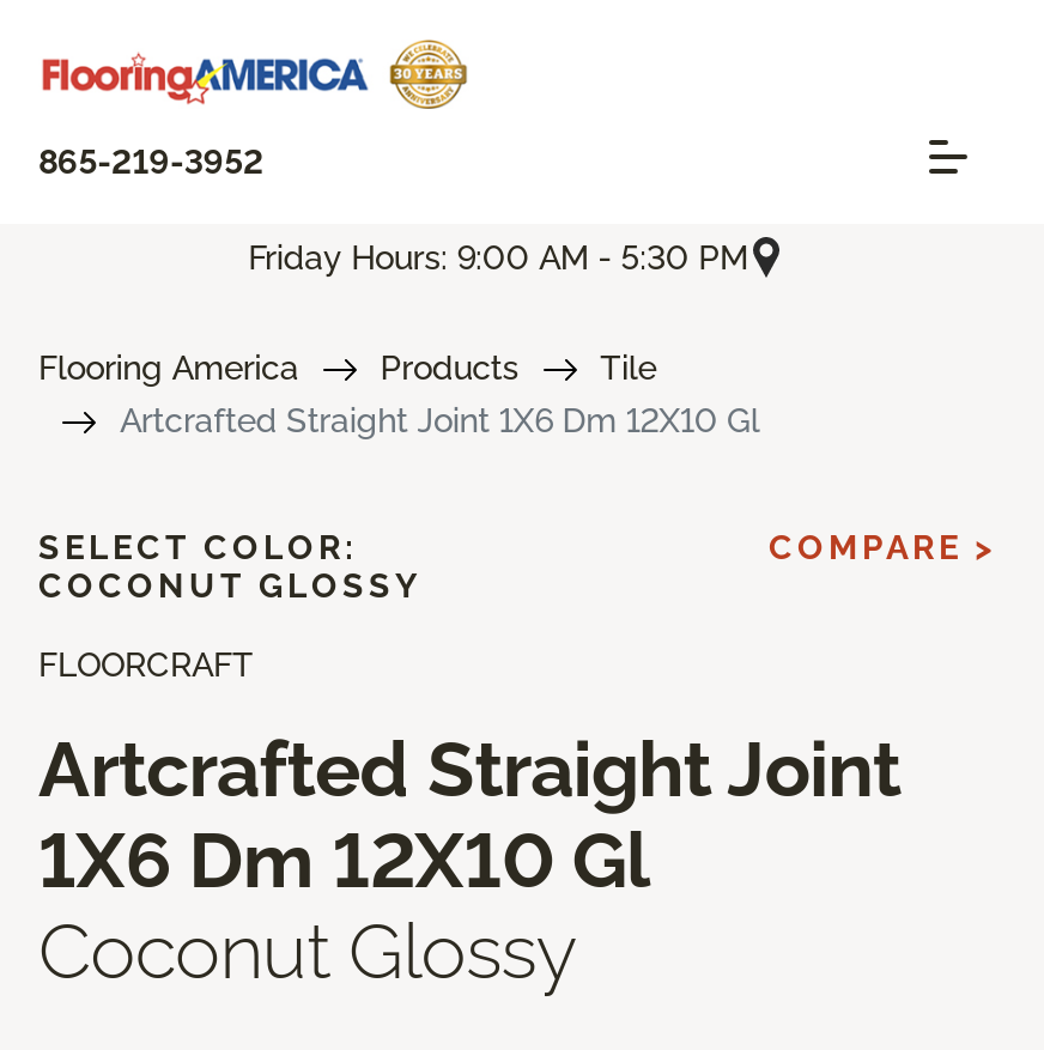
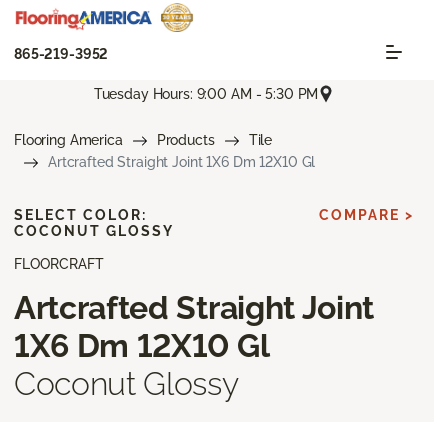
- Friday Hours: 9:00 AM - 5:30 PM
+ Tuesday Hours: 9:00 AM - 5:30 PM
